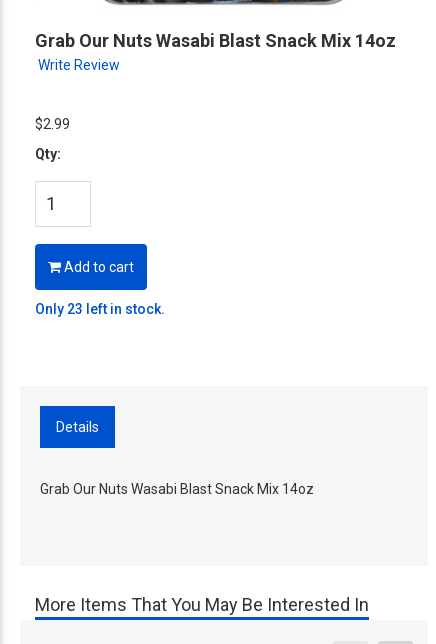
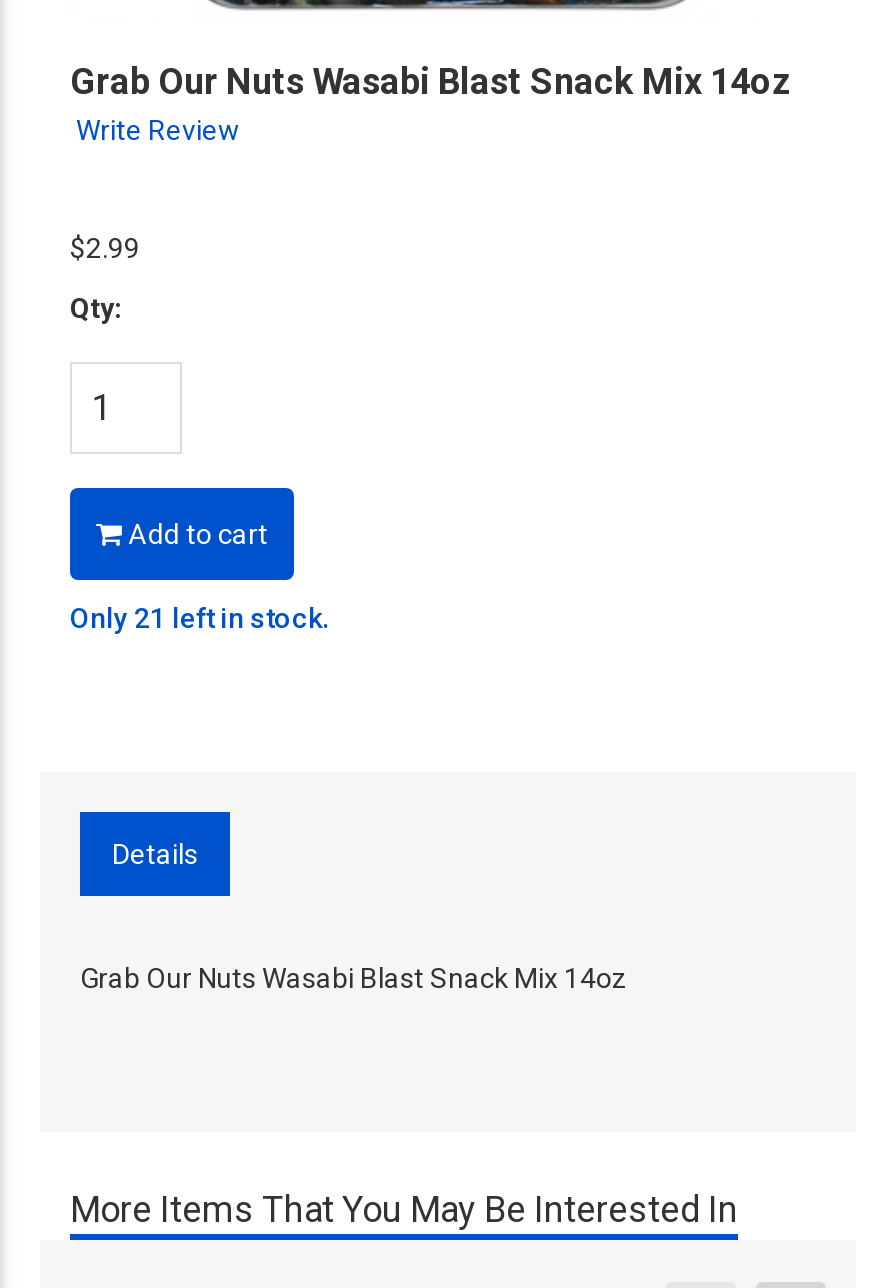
- Only 23 left in stock.
+ Only 21 left in stock.
